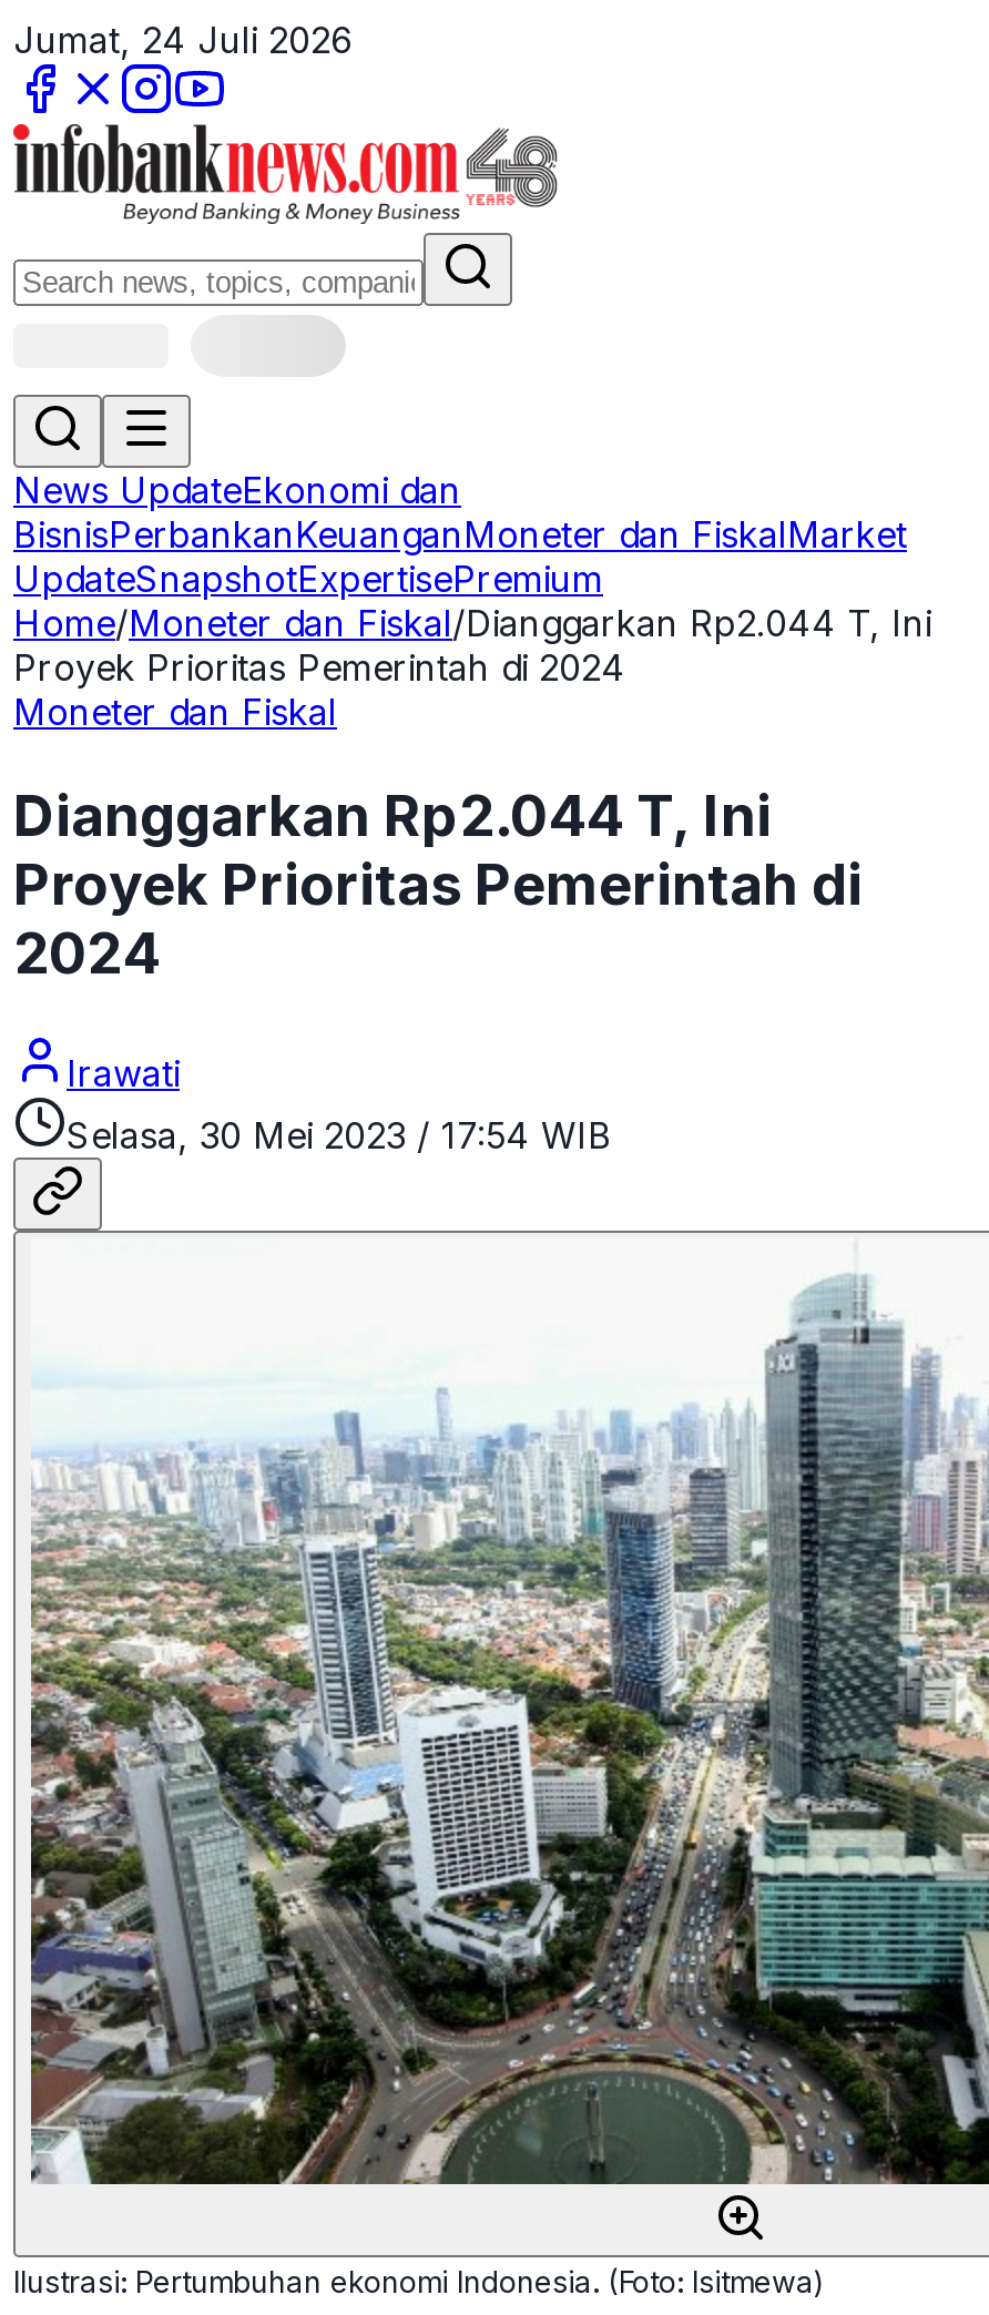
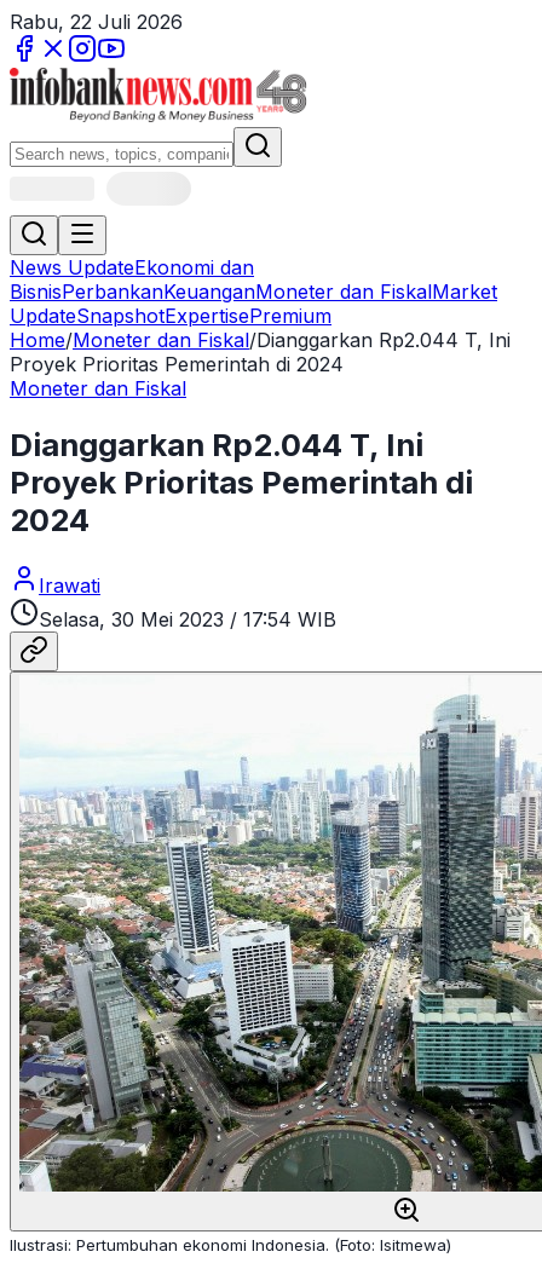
- Jumat, 24 Juli 2026
+ Rabu, 22 Juli 2026
